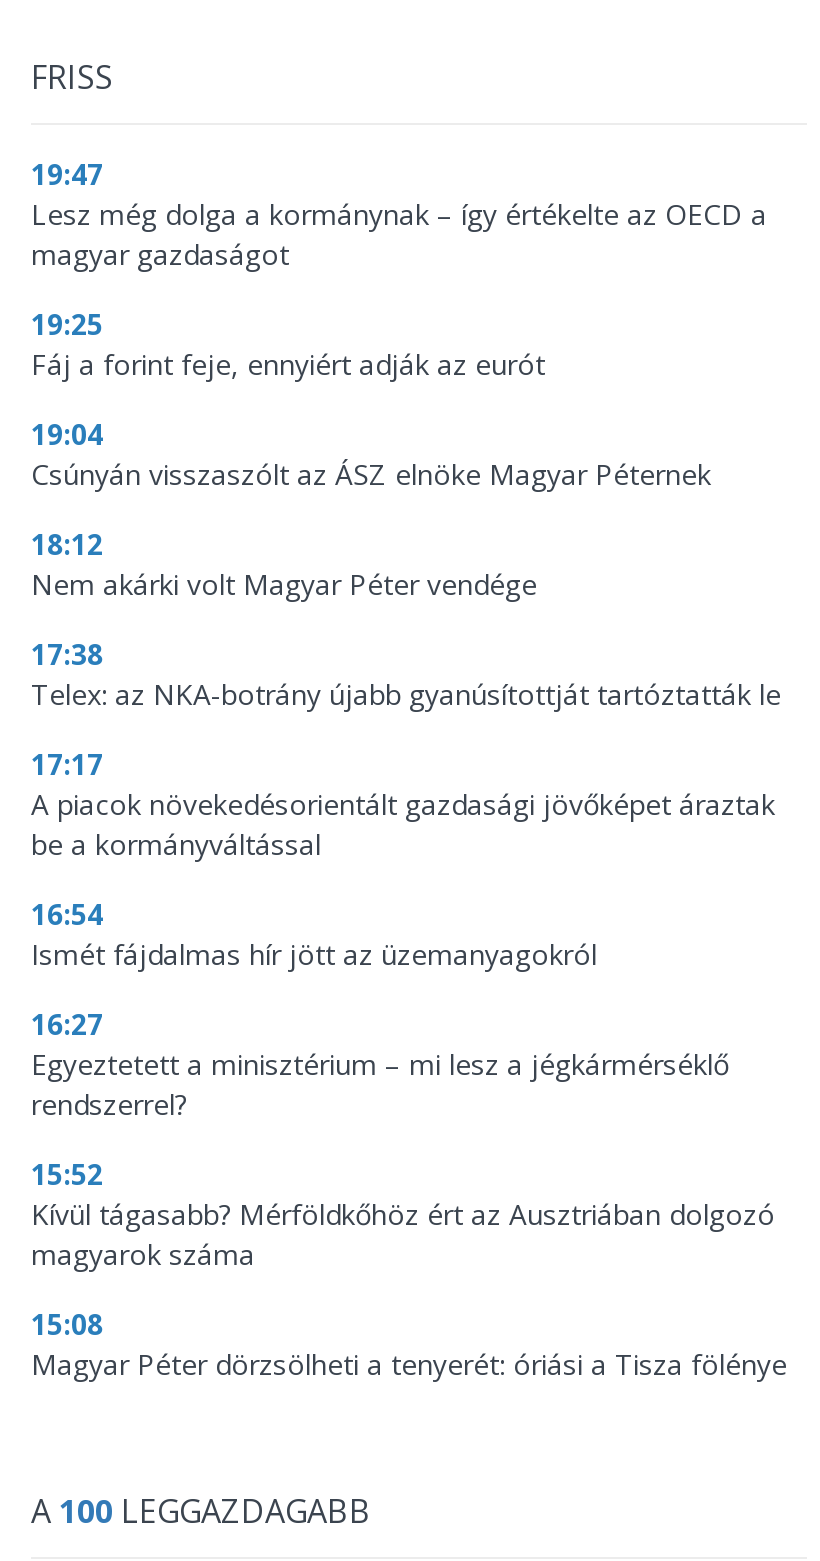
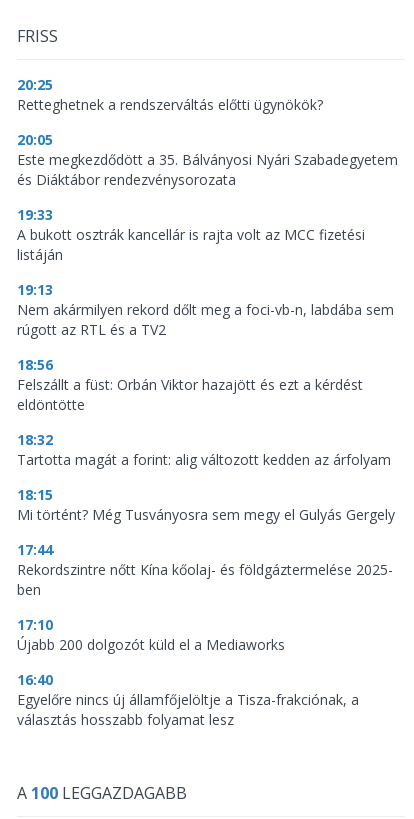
- 19:47
- Lesz még dolga a kormánynak – így értékelte az OECD a
- magyar gazdaságot
+ 20:25
+ Retteghetnek a rendszerváltás előtti ügynökök?

- 19:25
- Fáj a forint feje, ennyiért adják az eurót
+ 20:05
+ Este megkezdődött a 35. Bálványosi Nyári Szabadegyetem
+ és Diáktábor rendezvénysorozata

- 19:04
- Csúnyán visszaszólt az ÁSZ elnöke Magyar Péternek
+ 19:33
+ A bukott osztrák kancellár is rajta volt az MCC fizetési
+ listáján

- 18:12
- Nem akárki volt Magyar Péter vendége
+ 19:13
+ Nem akármilyen rekord dőlt meg a foci-vb-n, labdába sem
+ rúgott az RTL és a TV2

- 17:38
- Telex: az NKA-botrány újabb gyanúsítottját tartóztatták le
+ 18:56
+ Felszállt a füst: Orbán Viktor hazajött és ezt a kérdést
+ eldöntötte

- 17:17
- A piacok növekedésorientált gazdasági jövőképet áraztak
- be a kormányváltással
+ 18:32
+ Tartotta magát a forint: alig változott kedden az árfolyam

- 16:54
- Ismét fájdalmas hír jött az üzemanyagokról
+ 18:15
+ Mi történt? Még Tusványosra sem megy el Gulyás Gergely

- 16:27
- Egyeztetett a minisztérium – mi lesz a jégkármérséklő
- rendszerrel?
+ 17:44
+ Rekordszintre nőtt Kína kőolaj- és földgáztermelése 2025-
+ ben

- 15:52
- Kívül tágasabb? Mérföldkőhöz ért az Ausztriában dolgozó
- magyarok száma
+ 17:10
+ Újabb 200 dolgozót küld el a Mediaworks

- 15:08
- Magyar Péter dörzsölheti a tenyerét: óriási a Tisza fölénye
+ 16:40
+ Egyelőre nincs új államfőjelöltje a Tisza-frakciónak, a
+ választás hosszabb folyamat lesz
